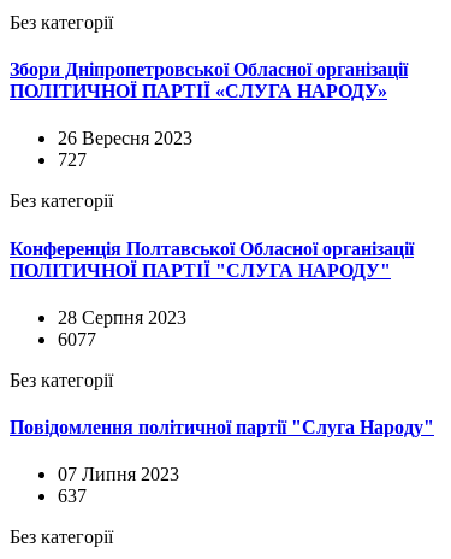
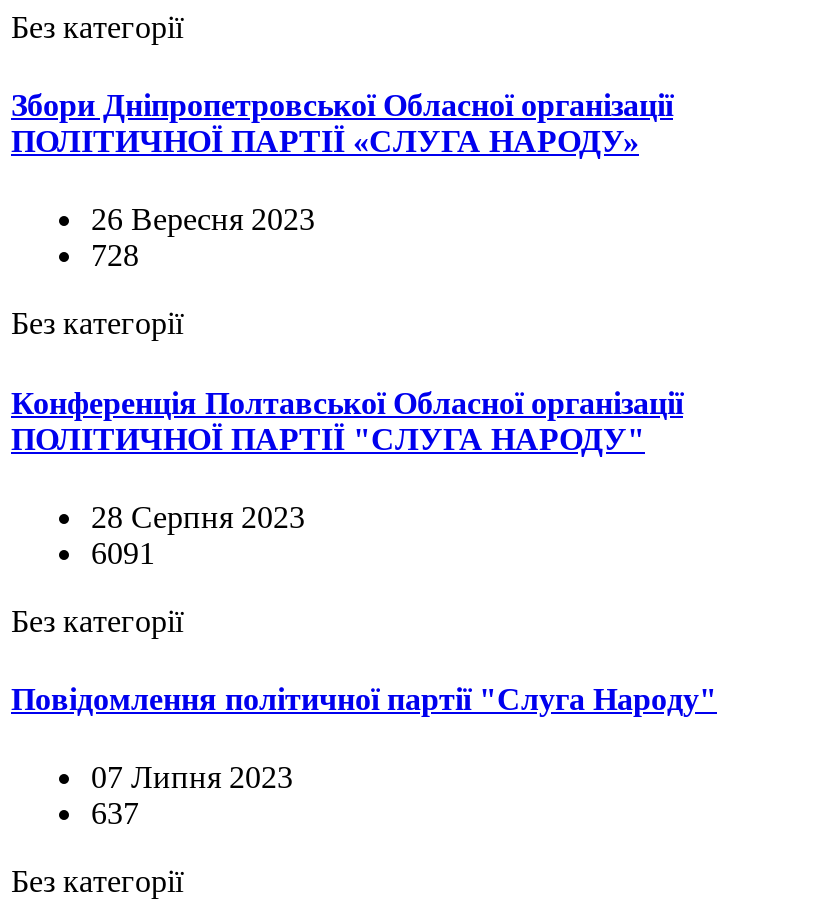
- 727
+ 728

- 6077
+ 6091
